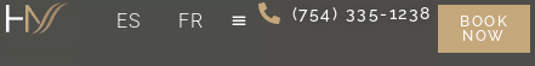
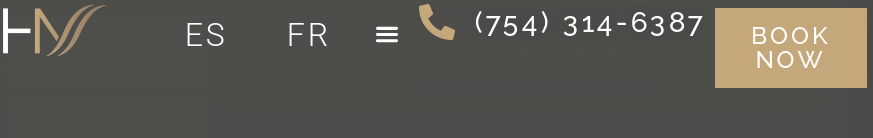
- (754) 335-1238 BOOK
+ (754) 314-6387 BOOK
